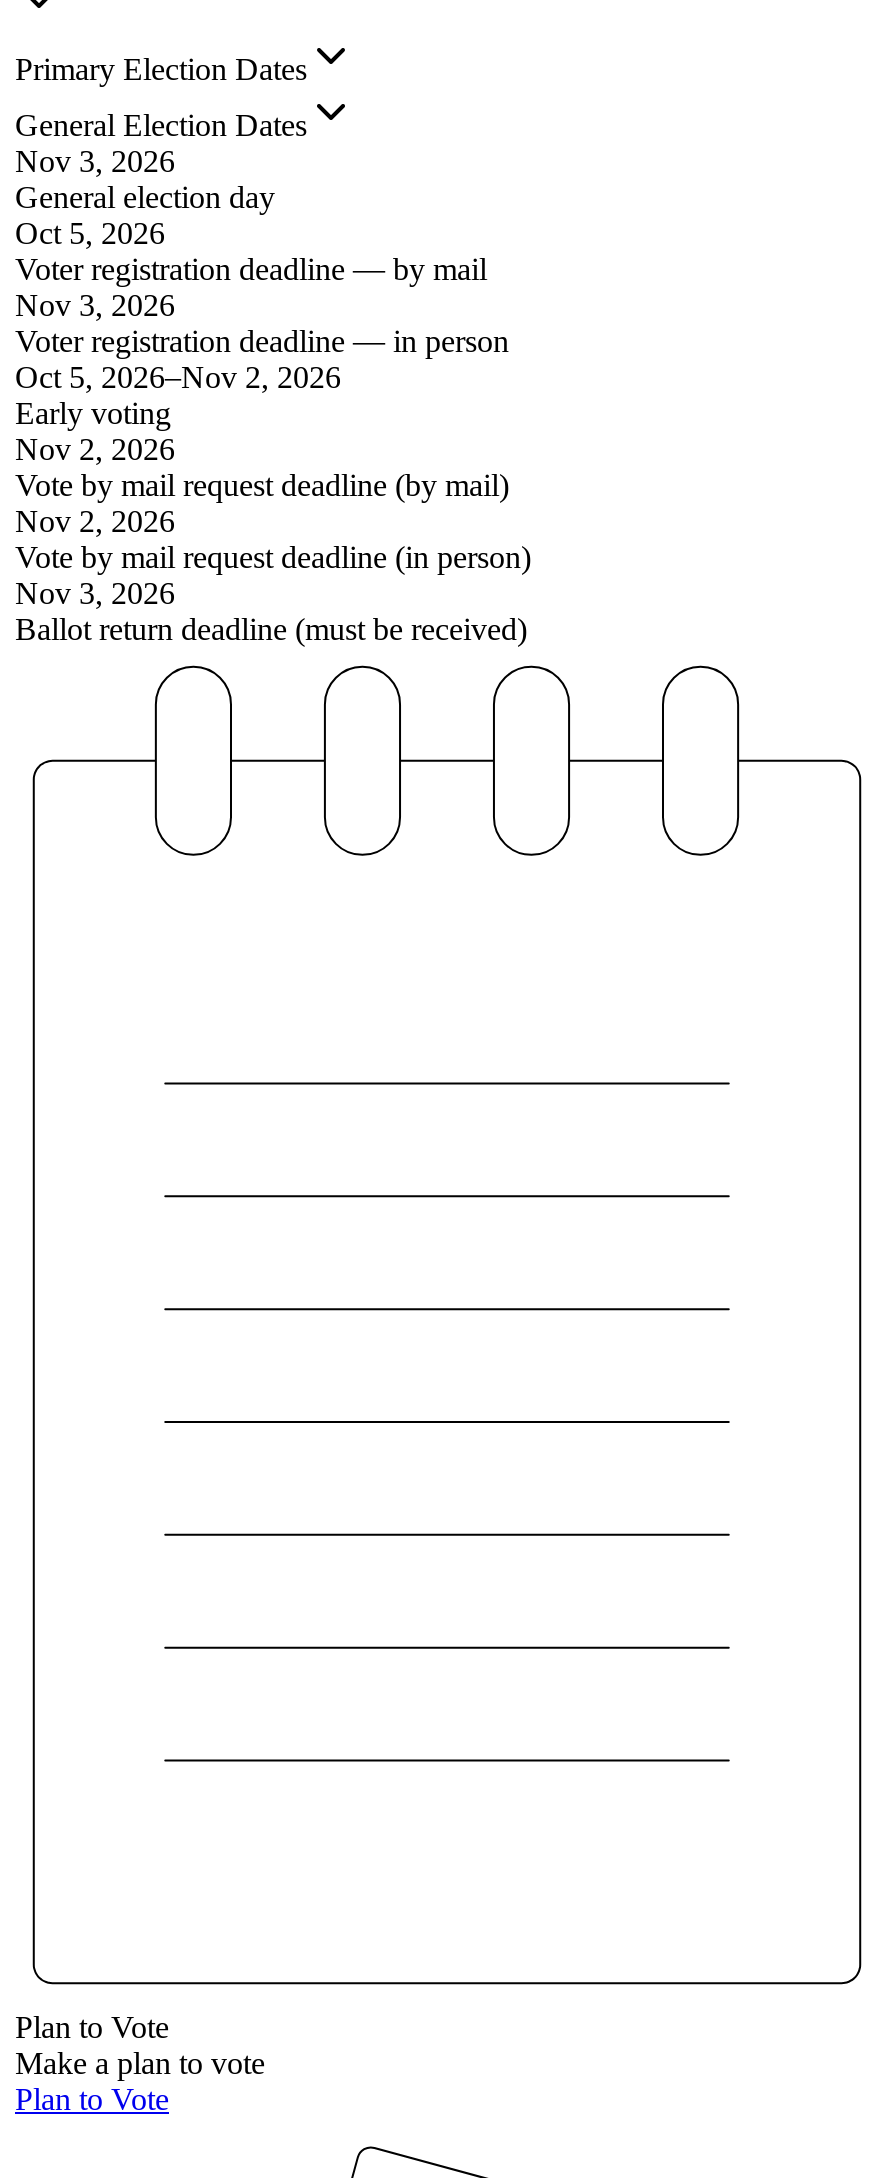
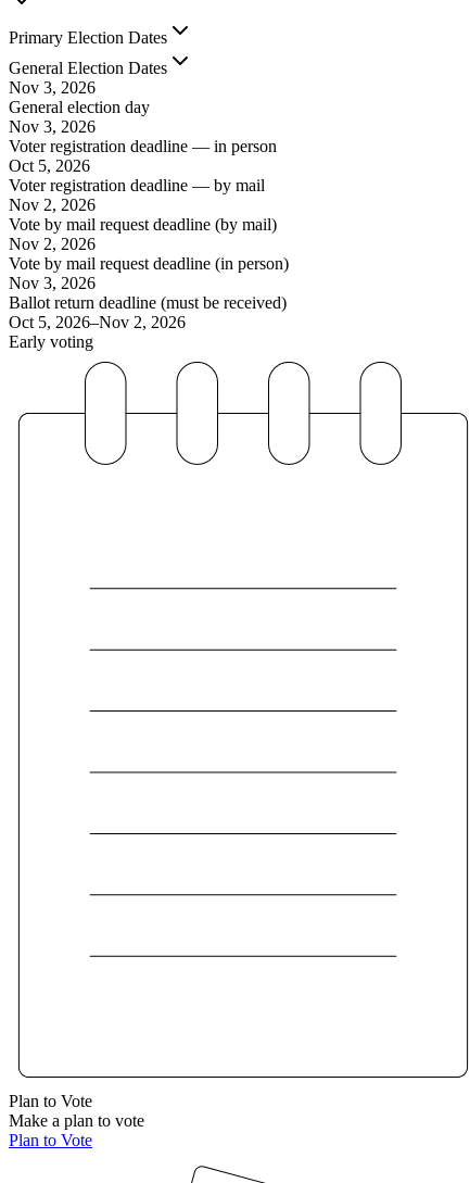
moved down: Oct 5, 2026 | Voter registration deadline — by mail

moved up: Nov 3, 2026 | Voter registration deadline — in person

moved down: Oct 5, 2026–Nov 2, 2026 | Early voting

moved up: Nov 2, 2026 | Vote by mail request deadline (by mail) | Nov 2, 2026 | Vote by mail request deadline (in person) | Nov 3, 2026 | Ballot return deadline (must be received)
